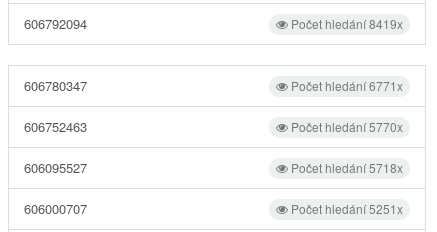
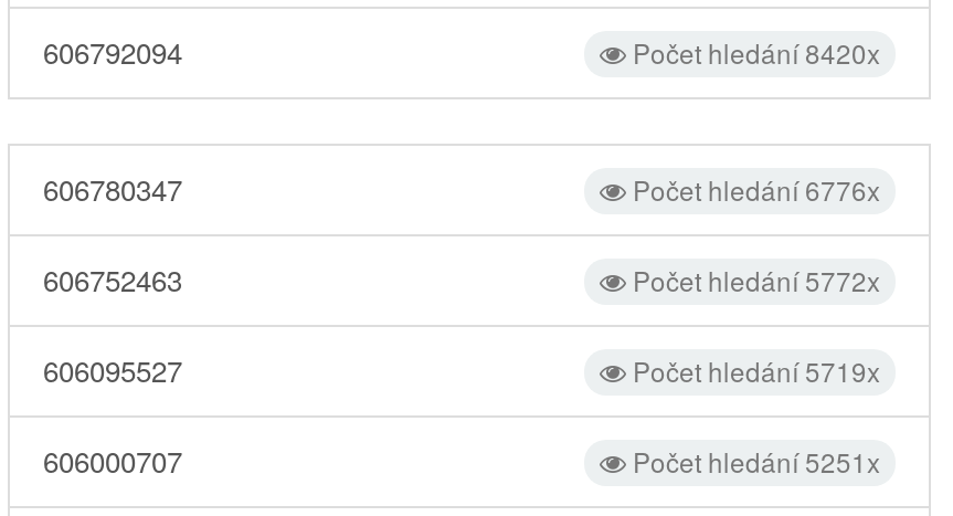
- Počet hledání 8419x
+ Počet hledání 8420x

- Počet hledání 6771x
+ Počet hledání 6776x

- Počet hledání 5770x
+ Počet hledání 5772x

- Počet hledání 5718x
+ Počet hledání 5719x
